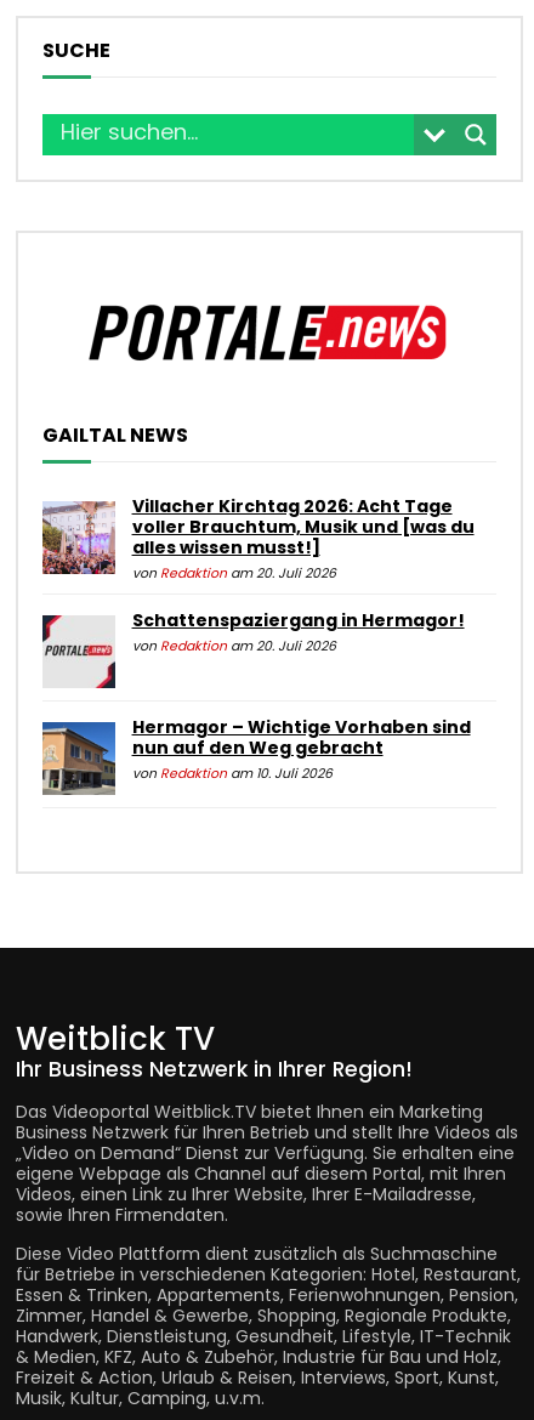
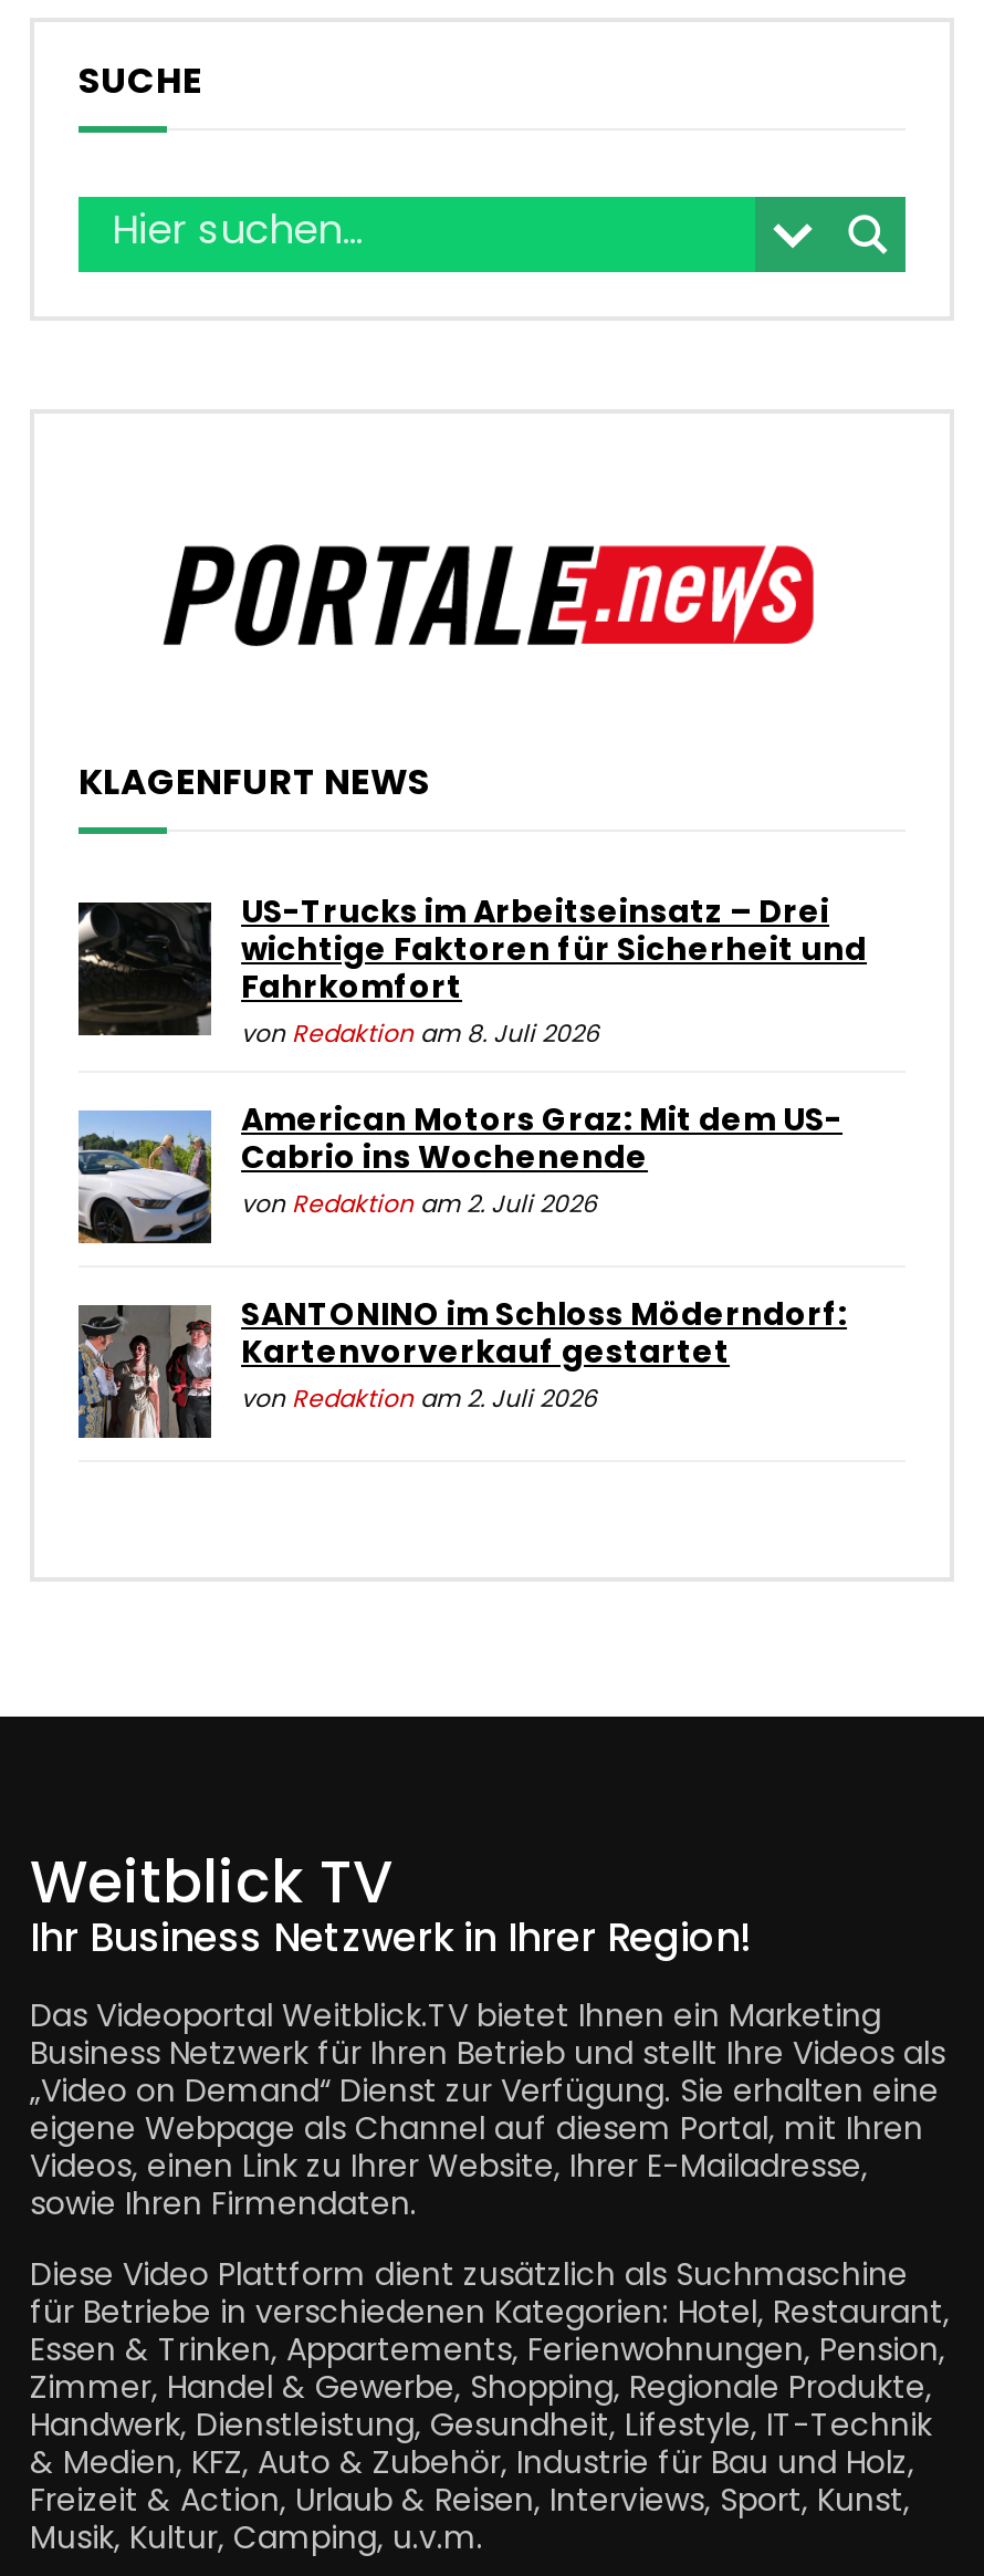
- GAILTAL NEWS
+ KLAGENFURT NEWS

- [image]
- Villacher Kirchtag 2026: Acht Tage
- voller Brauchtum, Musik und [was du
- alles wissen musst!]
- von Redaktion am 20. Juli 2026
+ [image]
+ US-Trucks im Arbeitseinsatz – Drei
+ wichtige Faktoren für Sicherheit und
+ Fahrkomfort
+ von Redaktion am 8. Juli 2026

- [image]
- Schattenspaziergang in Hermagor!
- von Redaktion am 20. Juli 2026
+ [image]
+ American Motors Graz: Mit dem US-
+ Cabrio ins Wochenende
+ von Redaktion am 2. Juli 2026

- [image]
- Hermagor – Wichtige Vorhaben sind
- nun auf den Weg gebracht
- von Redaktion am 10. Juli 2026
+ [image]
+ SANTONINO im Schloss Möderndorf:
+ Kartenvorverkauf gestartet
+ von Redaktion am 2. Juli 2026
